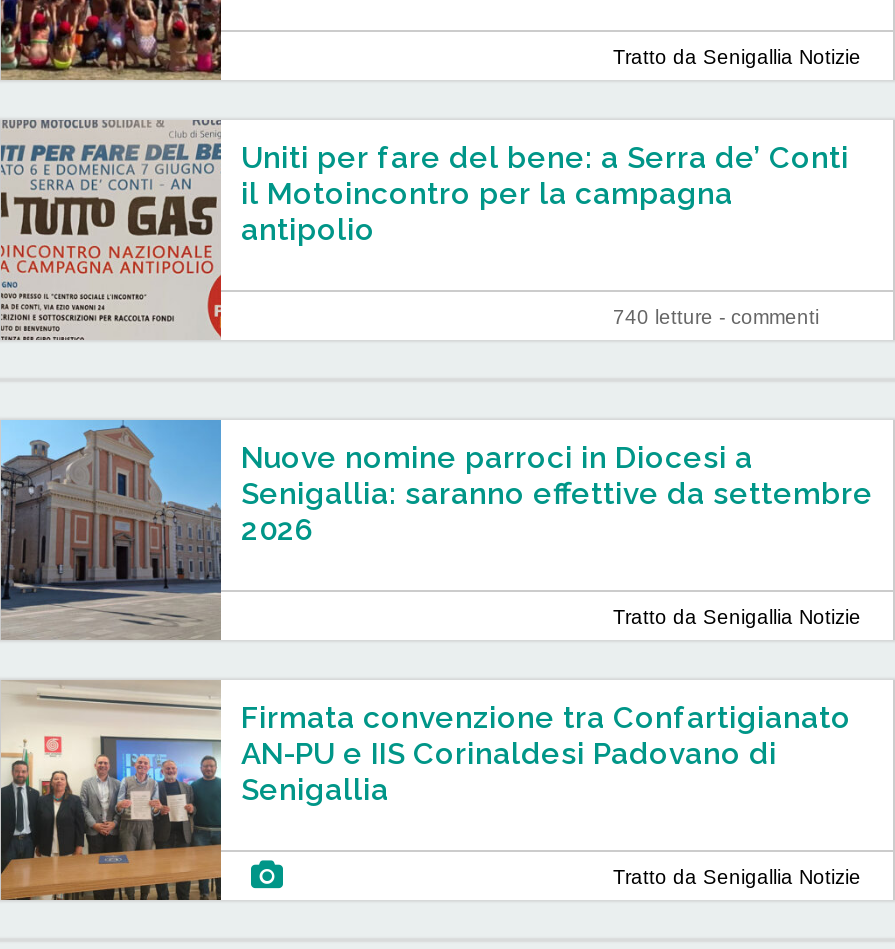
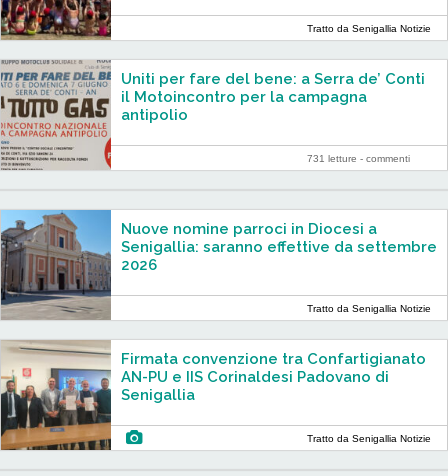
- 740 letture - commenti
+ 731 letture - commenti
